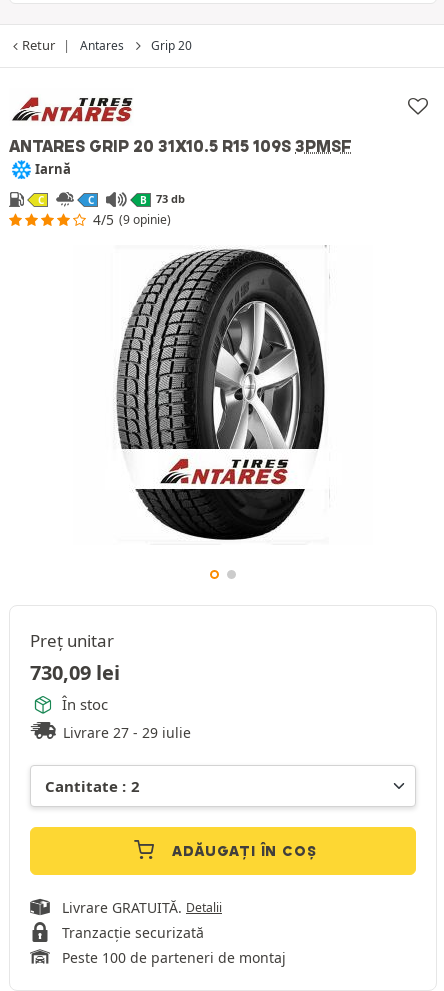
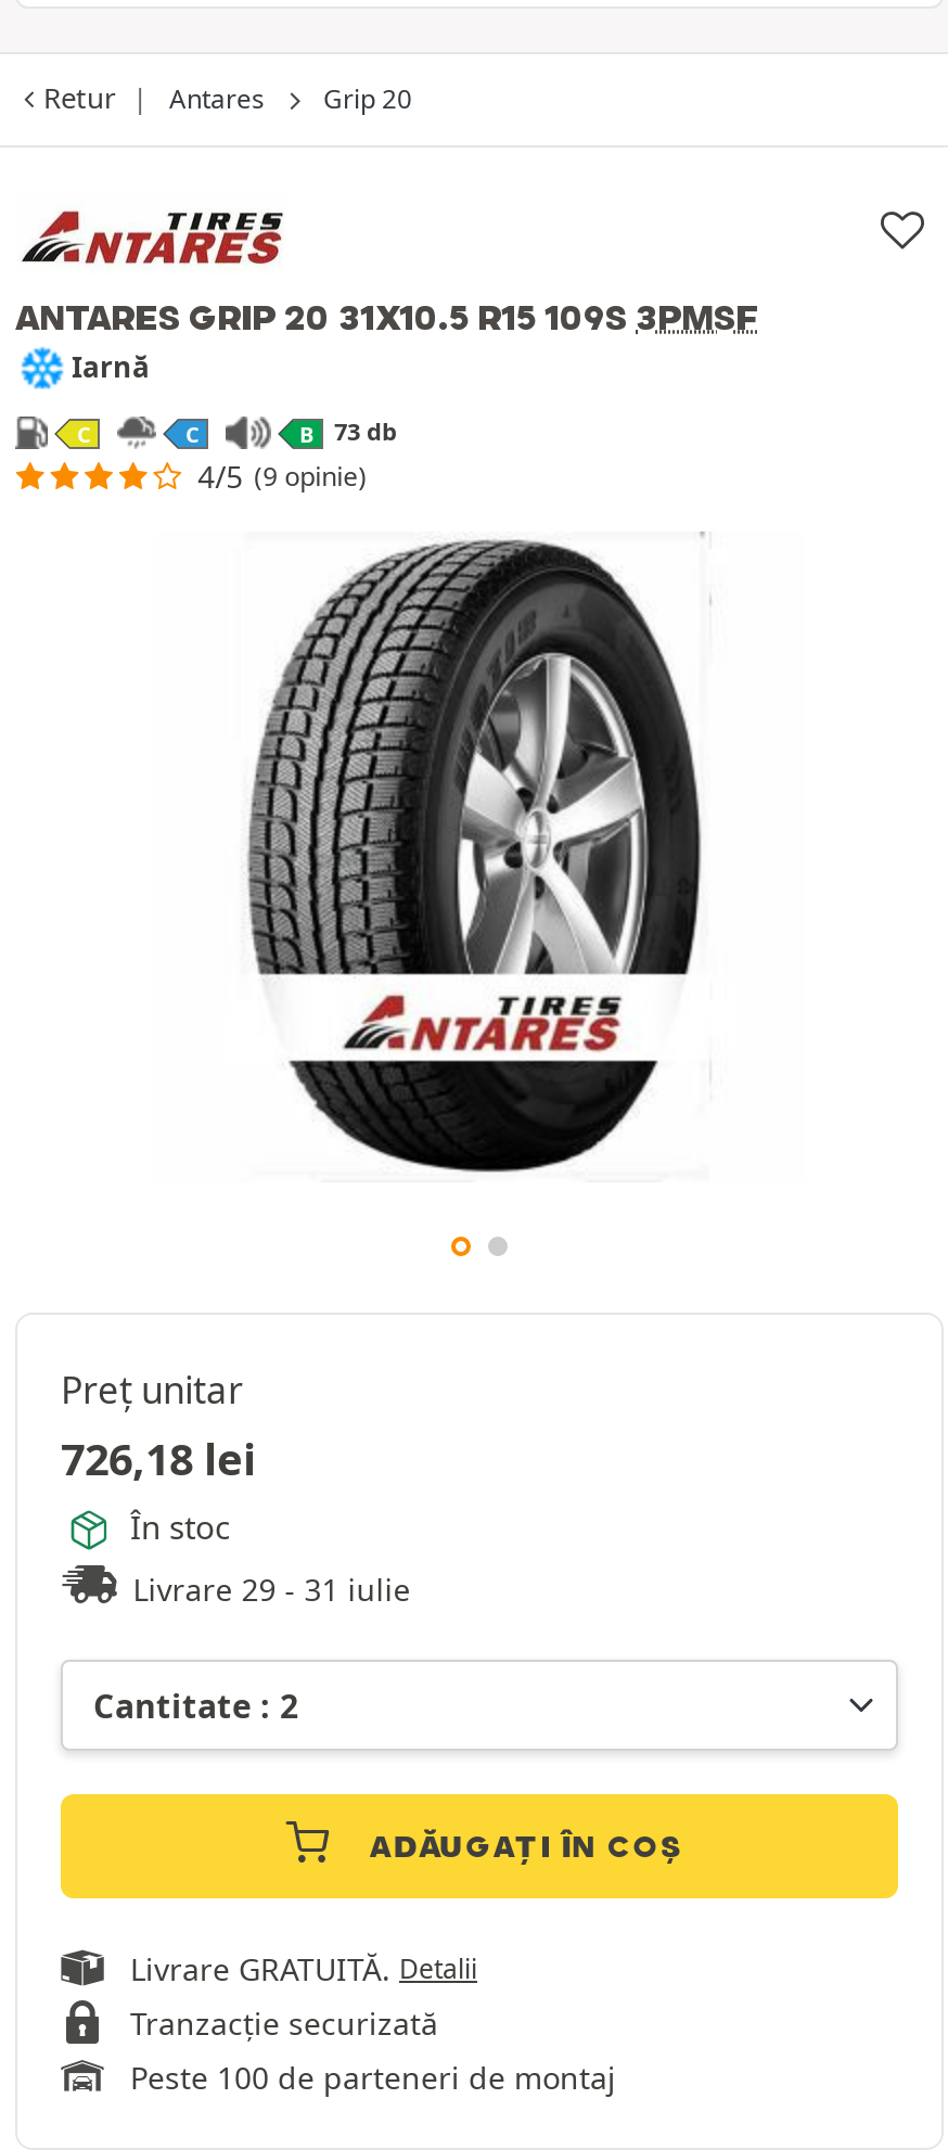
- 730,09 lei
+ 726,18 lei

- Livrare 27 - 29 iulie
+ Livrare 29 - 31 iulie
